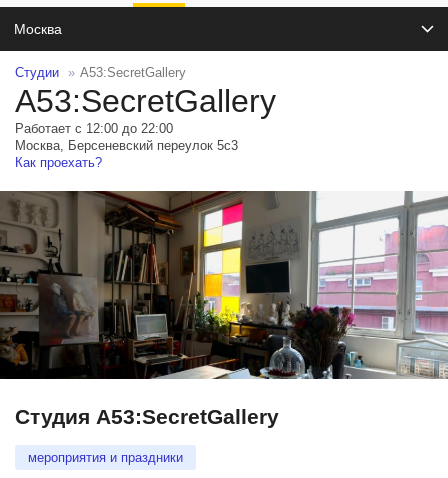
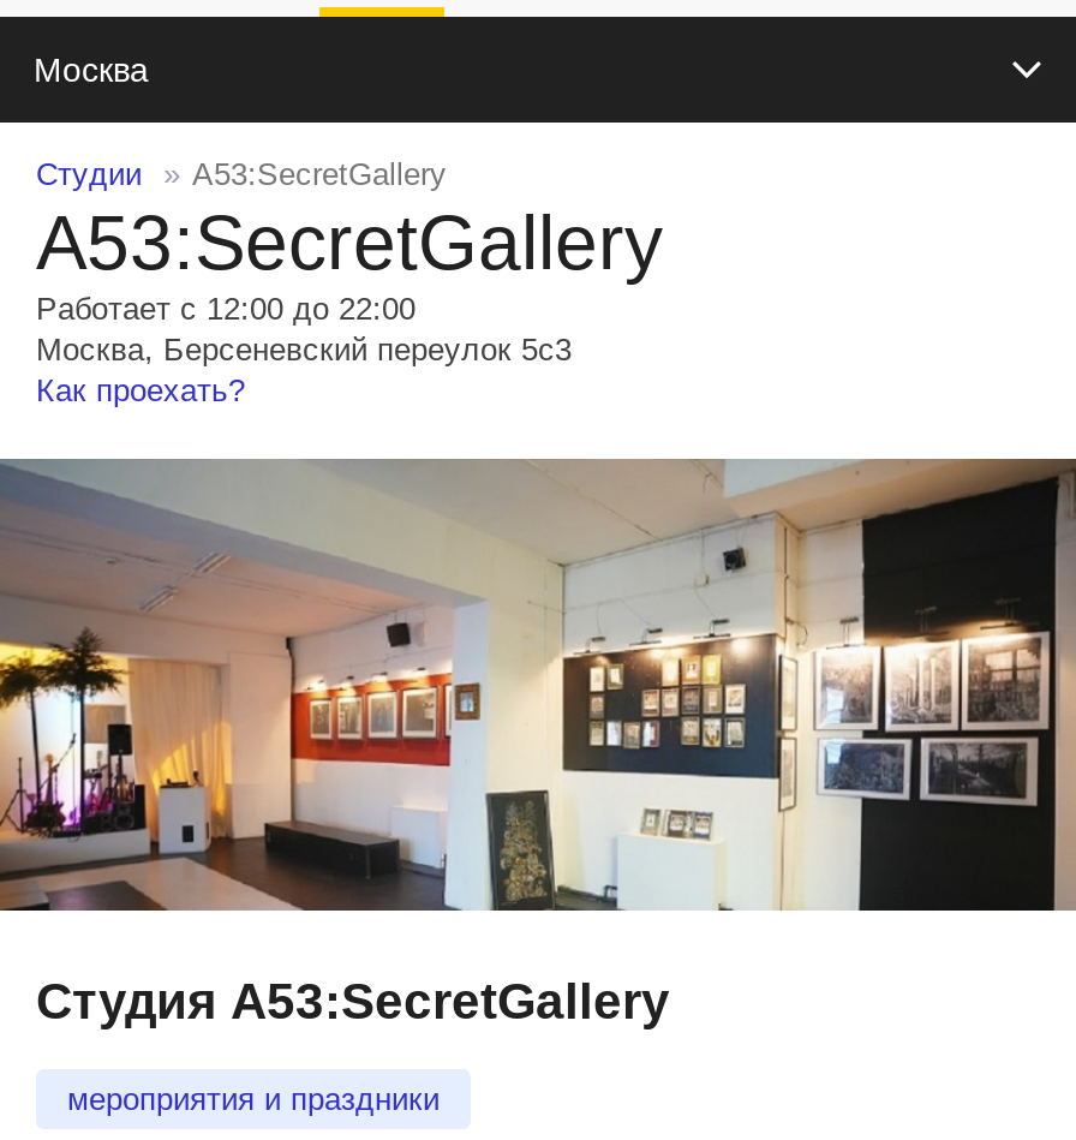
- [image]
+ [image]
